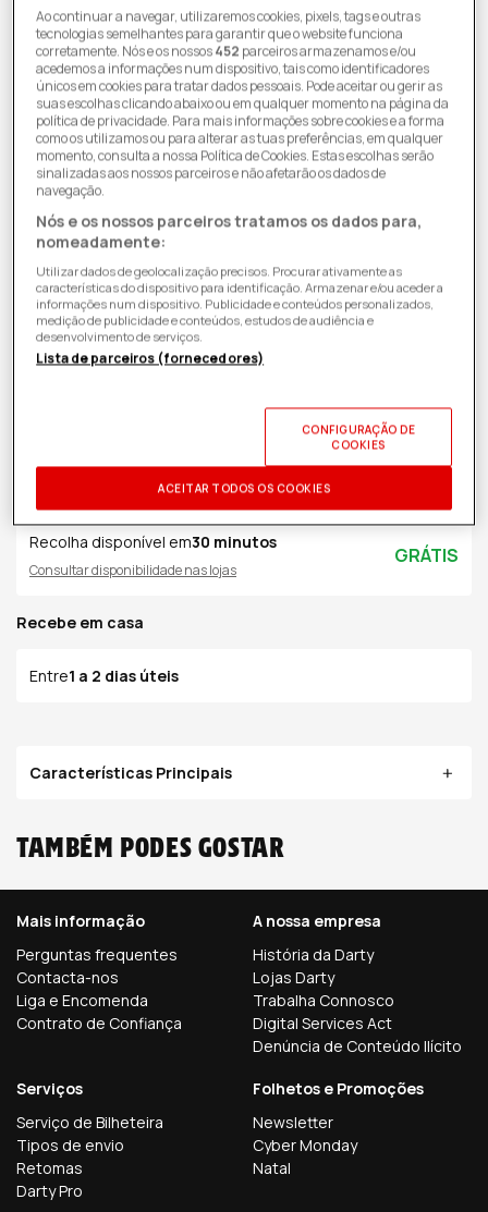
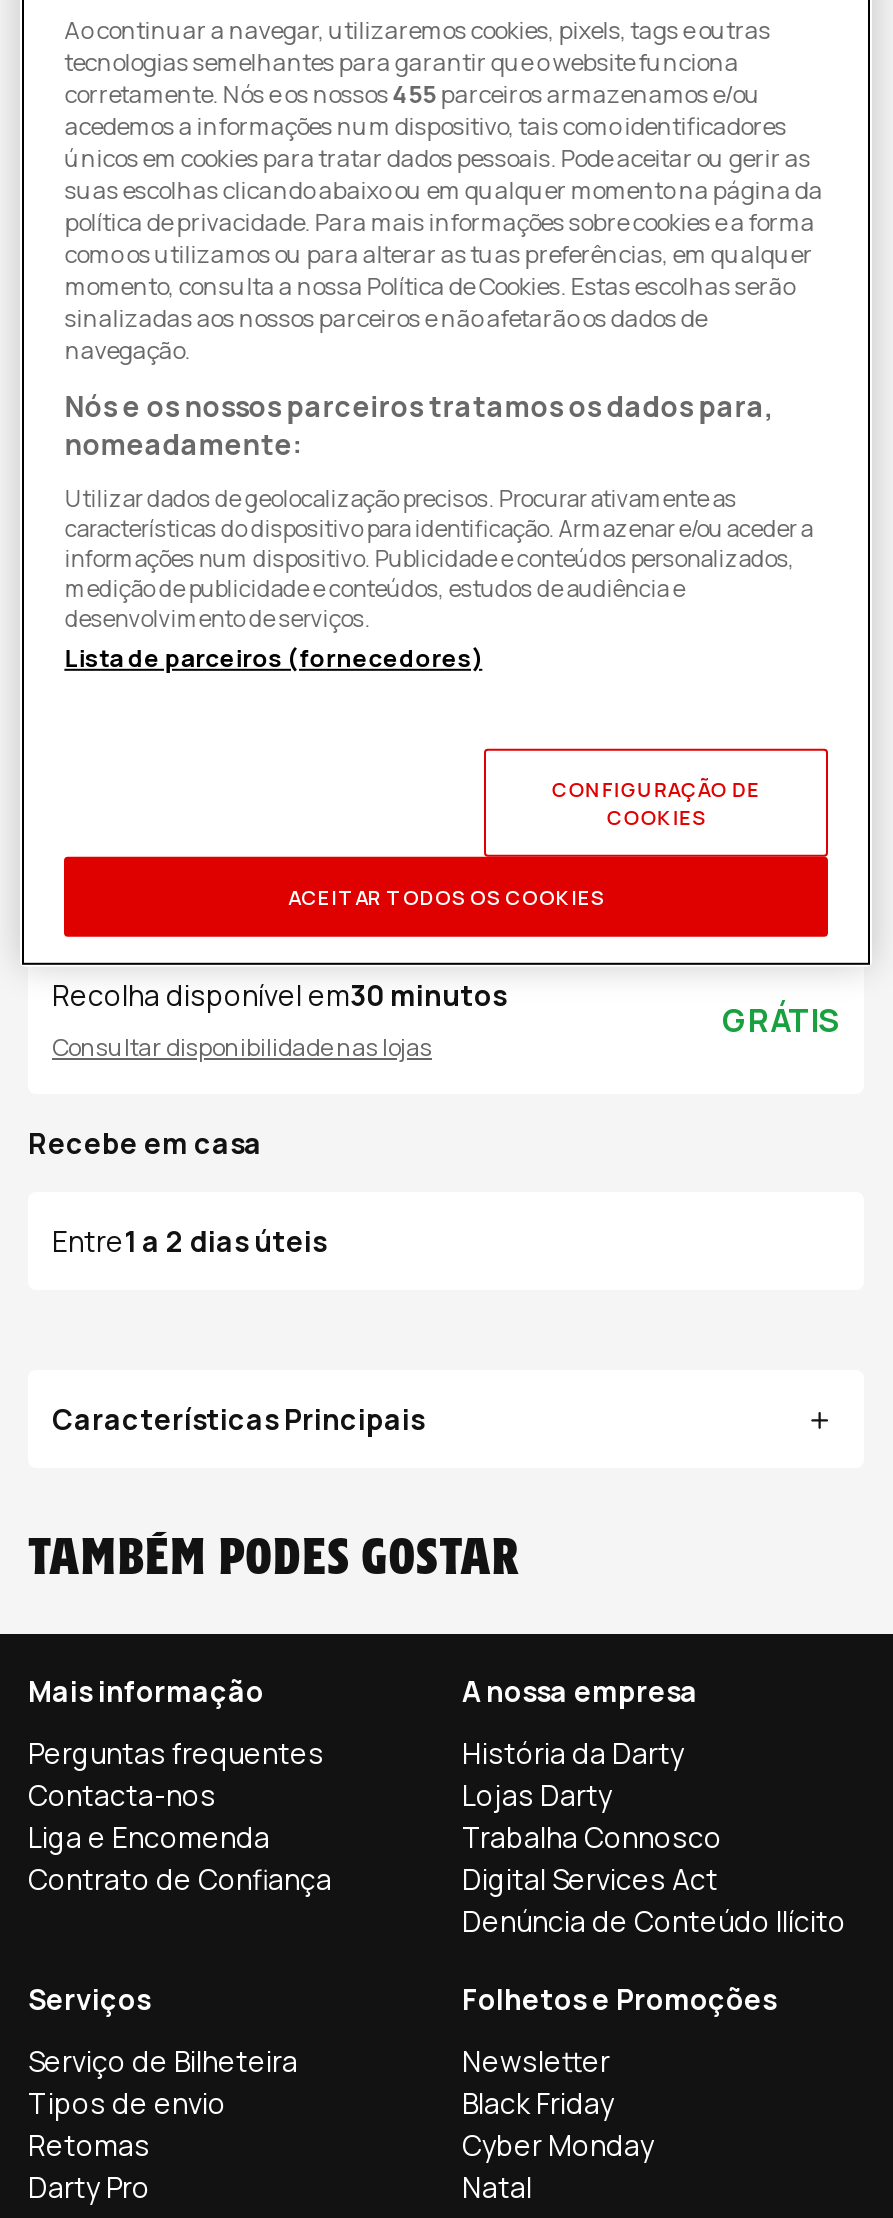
- corretamente. Nós e os nossos452 parceiros armazenamos e/ou
+ corretamente. Nós e os nossos455 parceiros armazenamos e/ou

moved down: Cyber Monday | Natal

+ Black Friday
